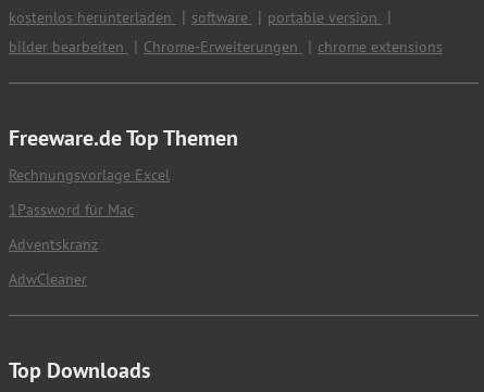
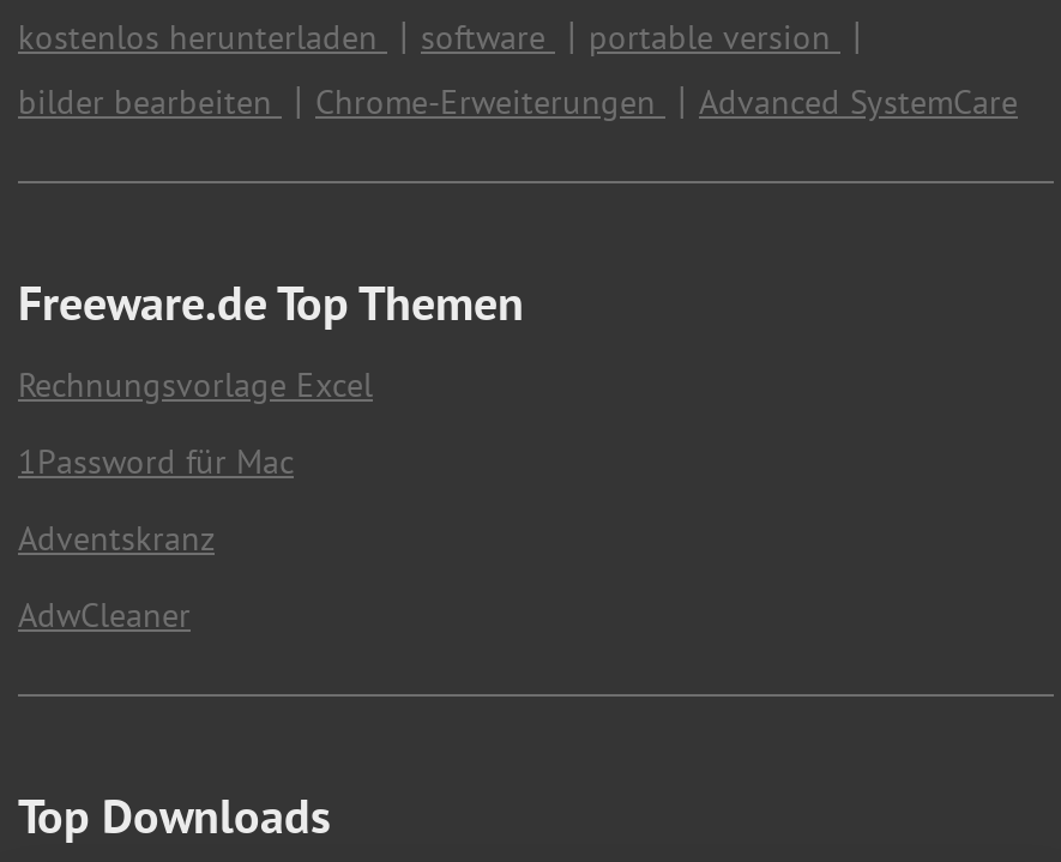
- chrome extensions
+ Advanced SystemCare
